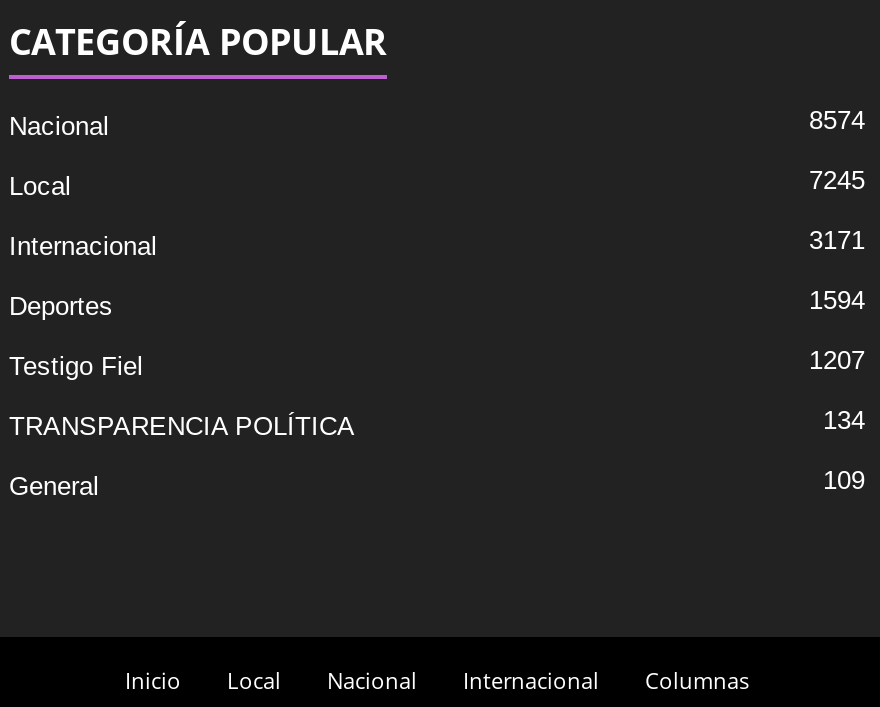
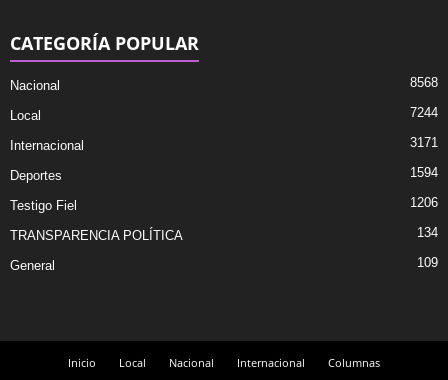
- 8574
+ 8568

- 7245
+ 7244

- 1207
+ 1206
